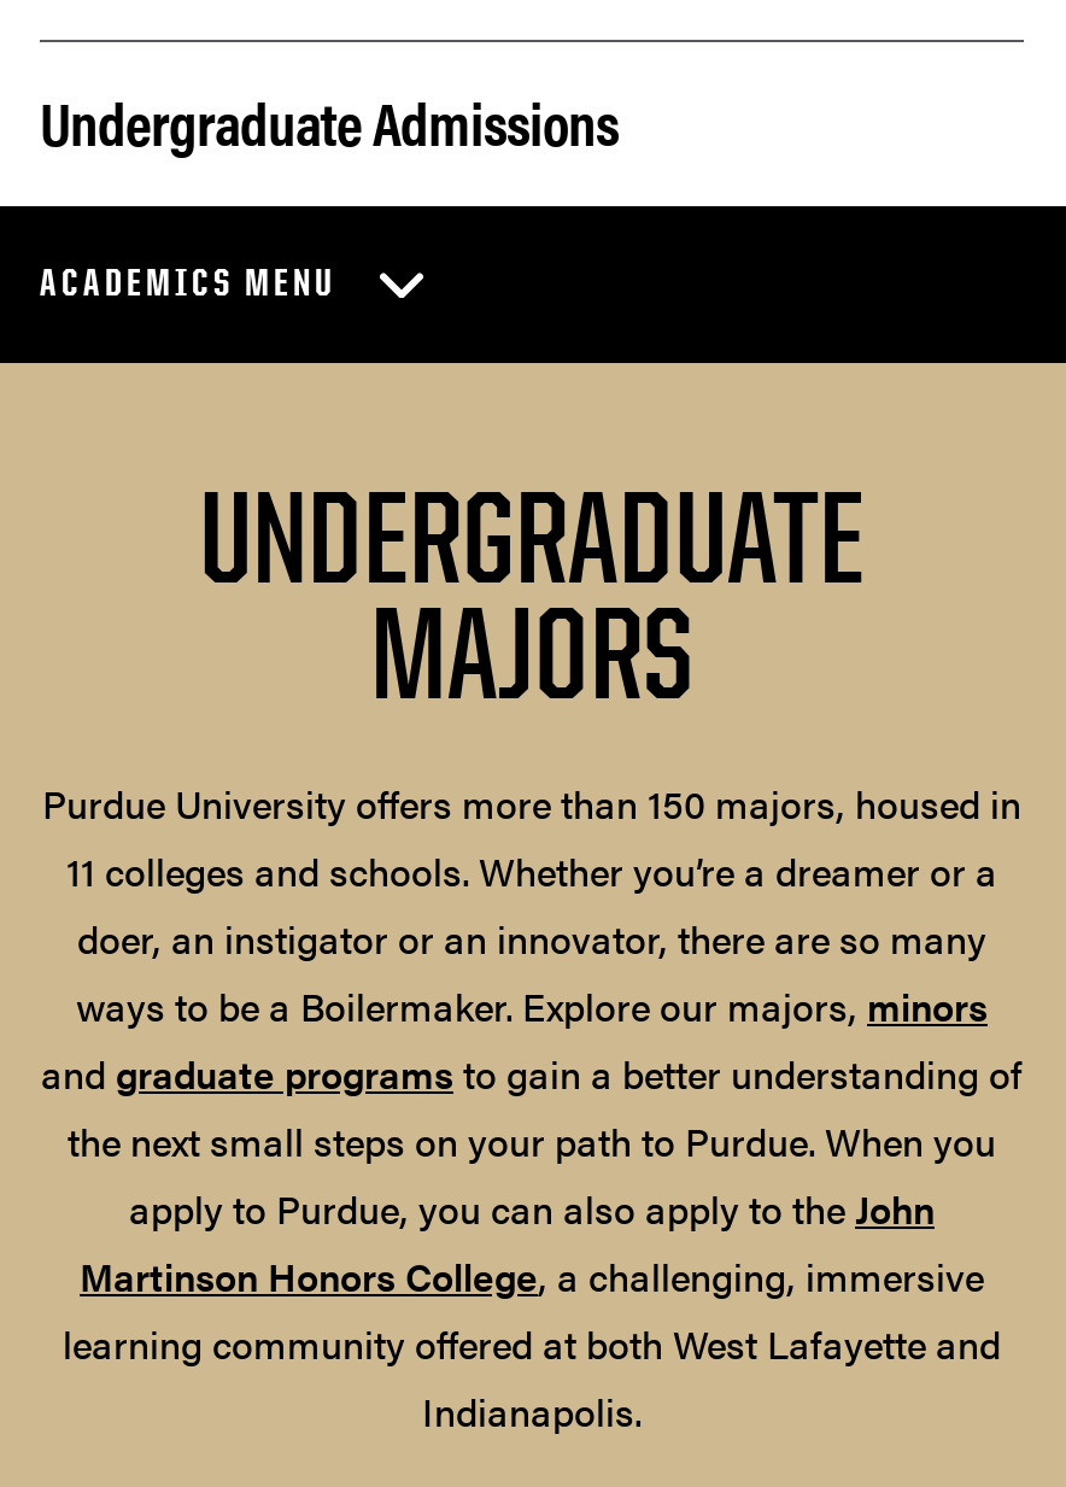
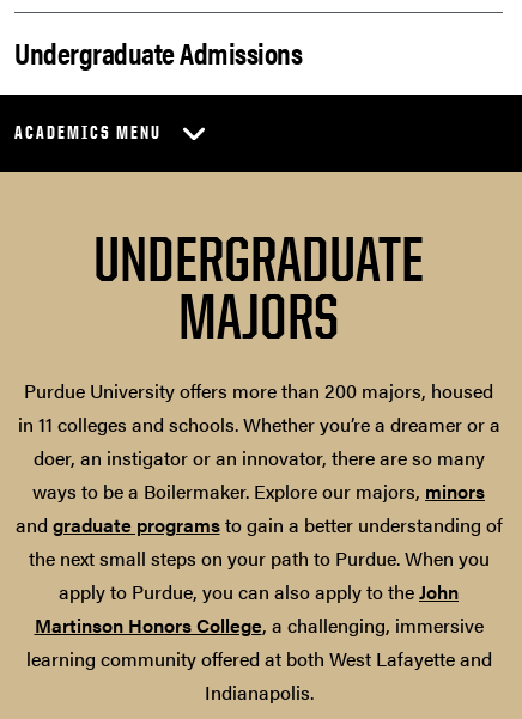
- Purdue University offers more than 150 majors, housed in
- 11 colleges and schools. Whether you’re a dreamer or a
+ Purdue University offers more than 200 majors, housed
+ in 11 colleges and schools. Whether you’re a dreamer or a
